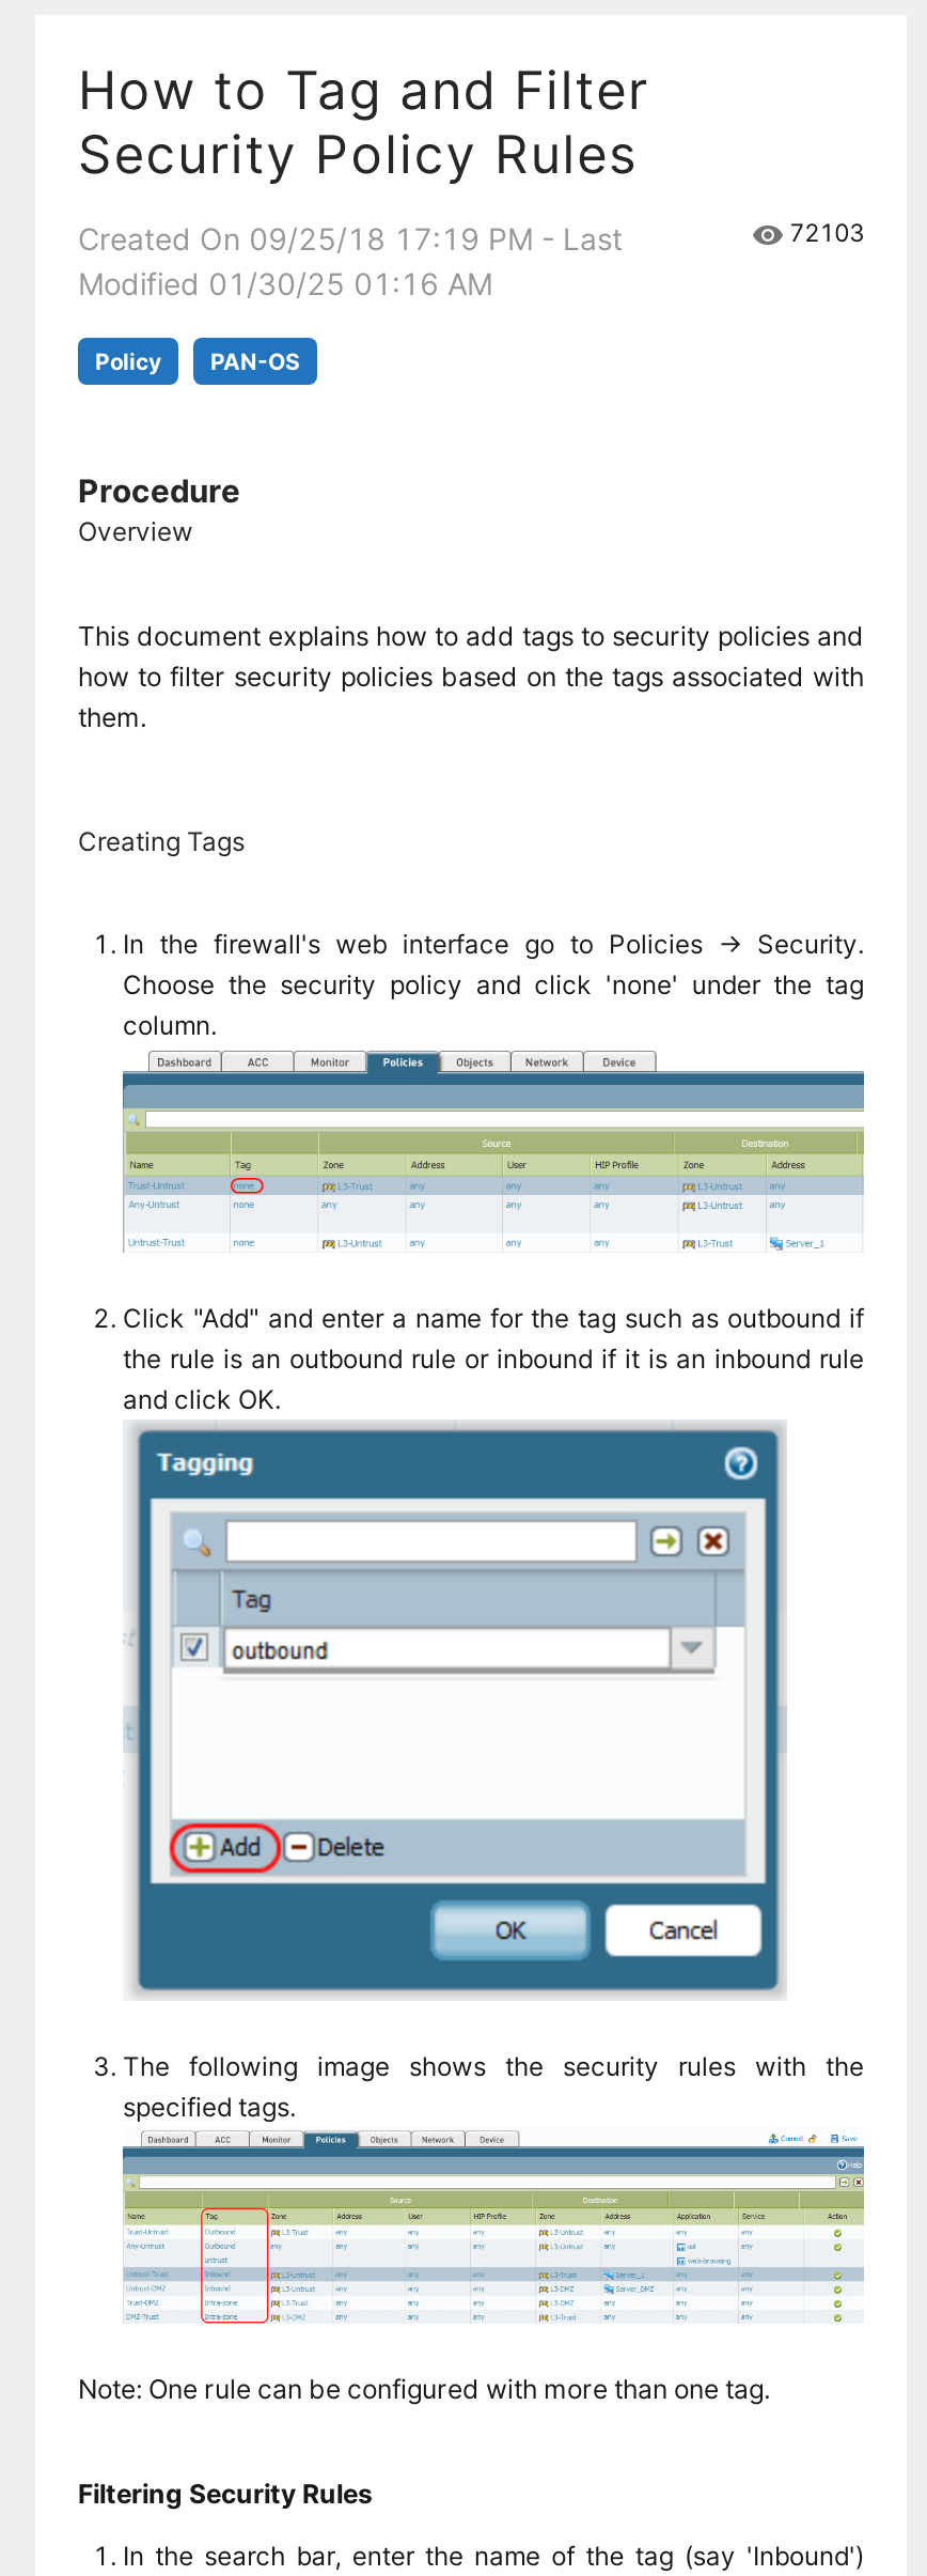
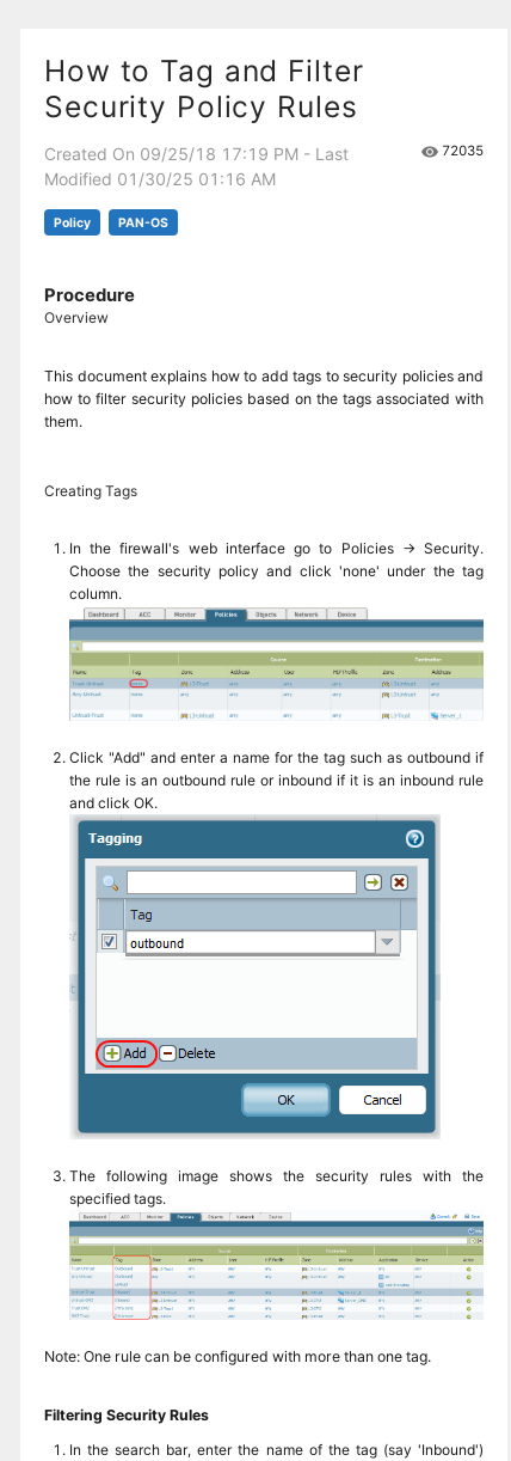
- 72103
+ 72035
